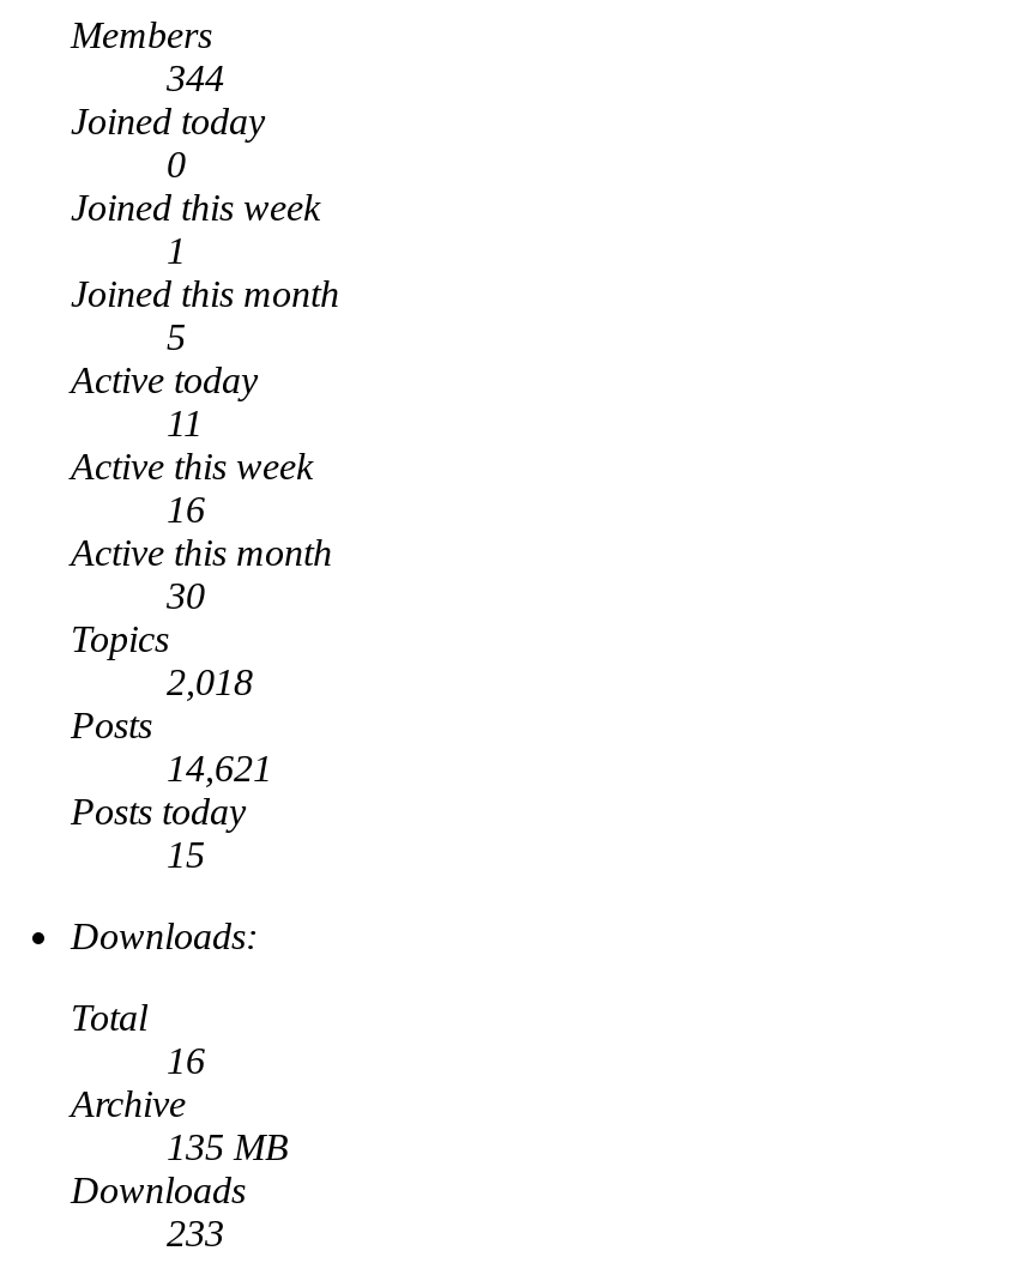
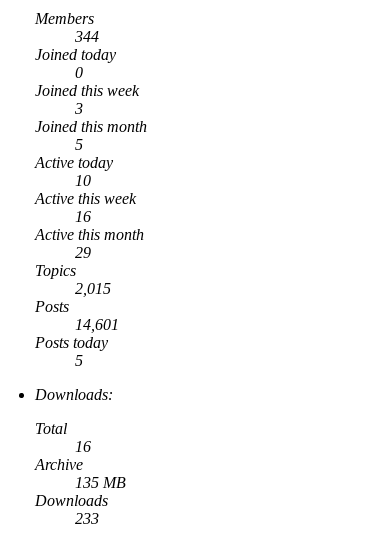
- 1
+ 3

- 11
+ 10

- 30
+ 29

- 2,018
+ 2,015

- 14,621
+ 14,601

- 15
+ 5
